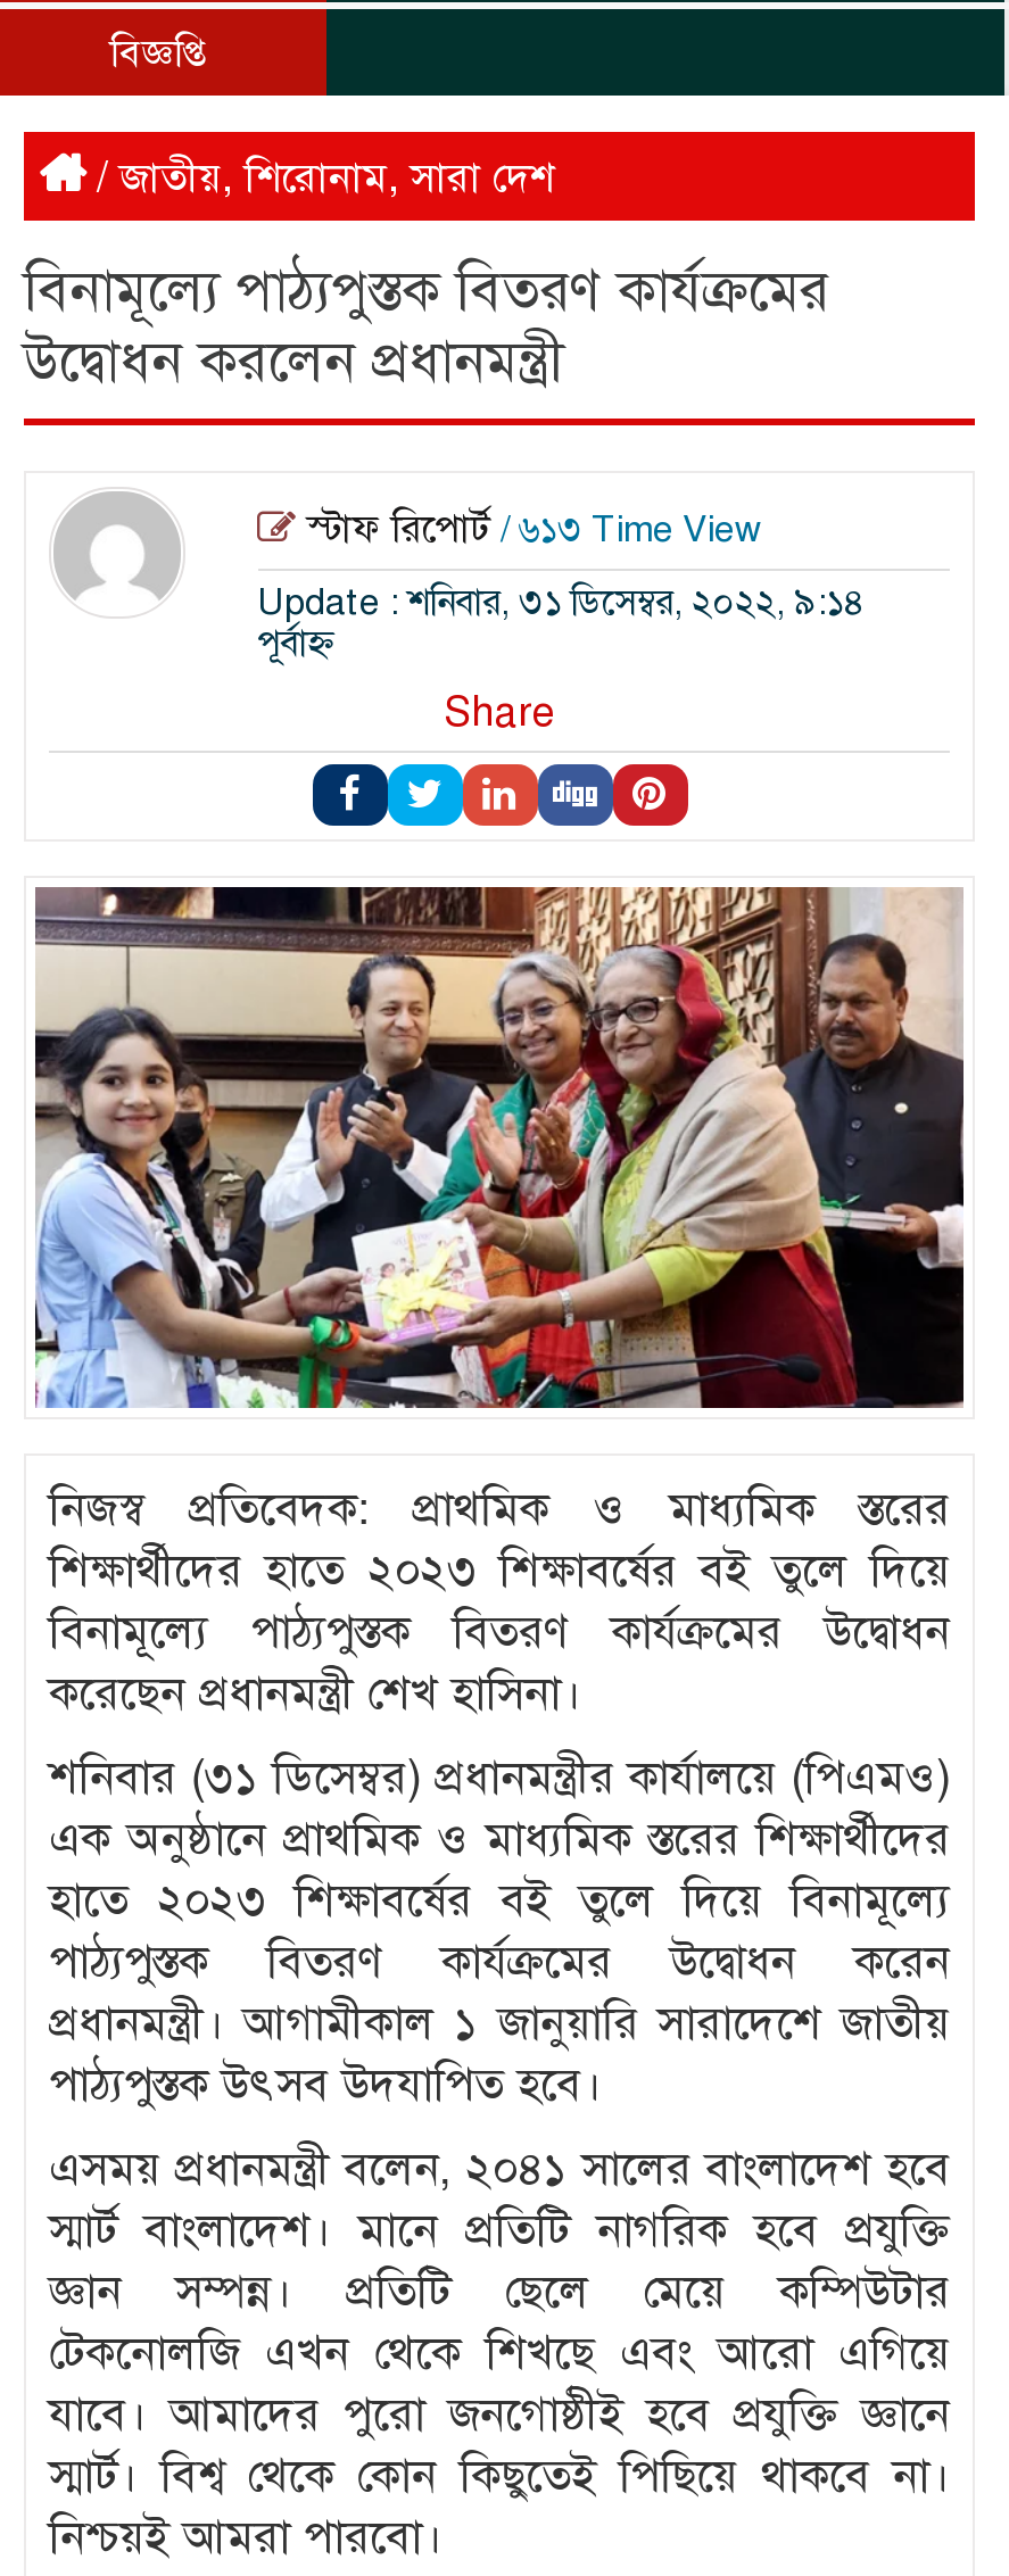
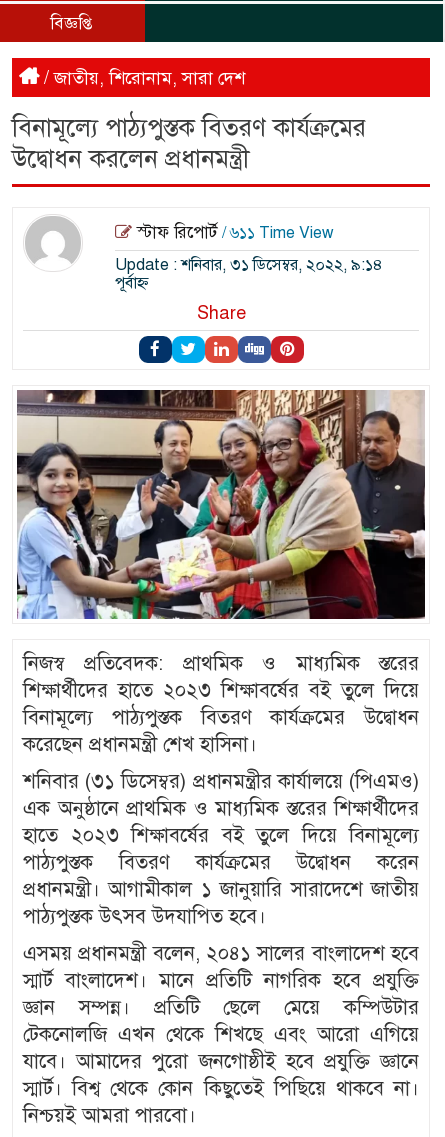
- স্টাফ রিপোর্ট / ৬১৩ Time View
+ স্টাফ রিপোর্ট / ৬১১ Time View
